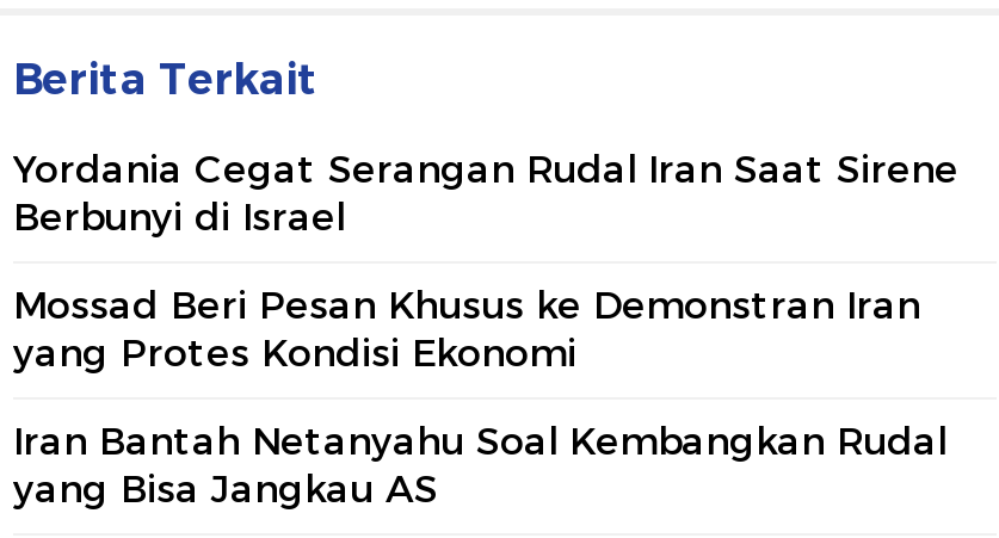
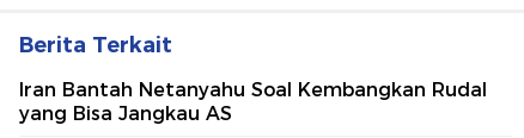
- Yordania Cegat Serangan Rudal Iran Saat Sirene
- Berbunyi di Israel
- Mossad Beri Pesan Khusus ke Demonstran Iran
- yang Protes Kondisi Ekonomi
